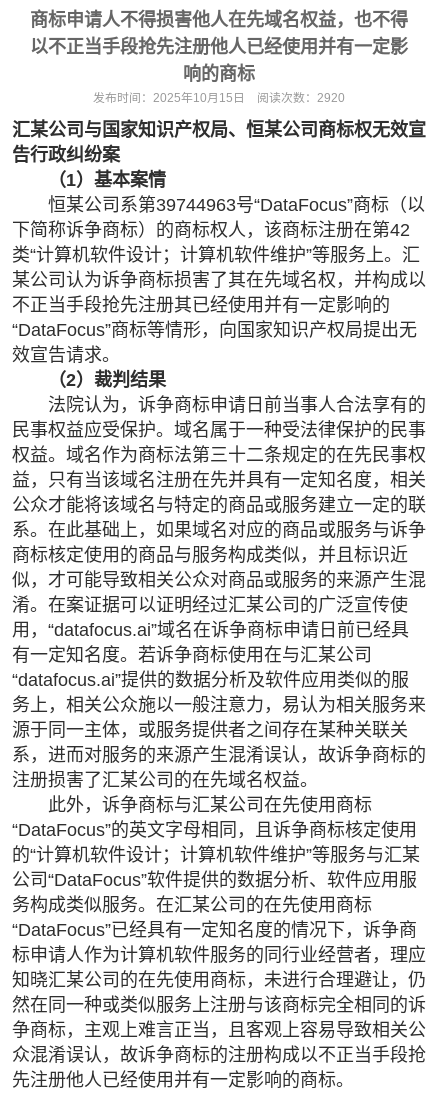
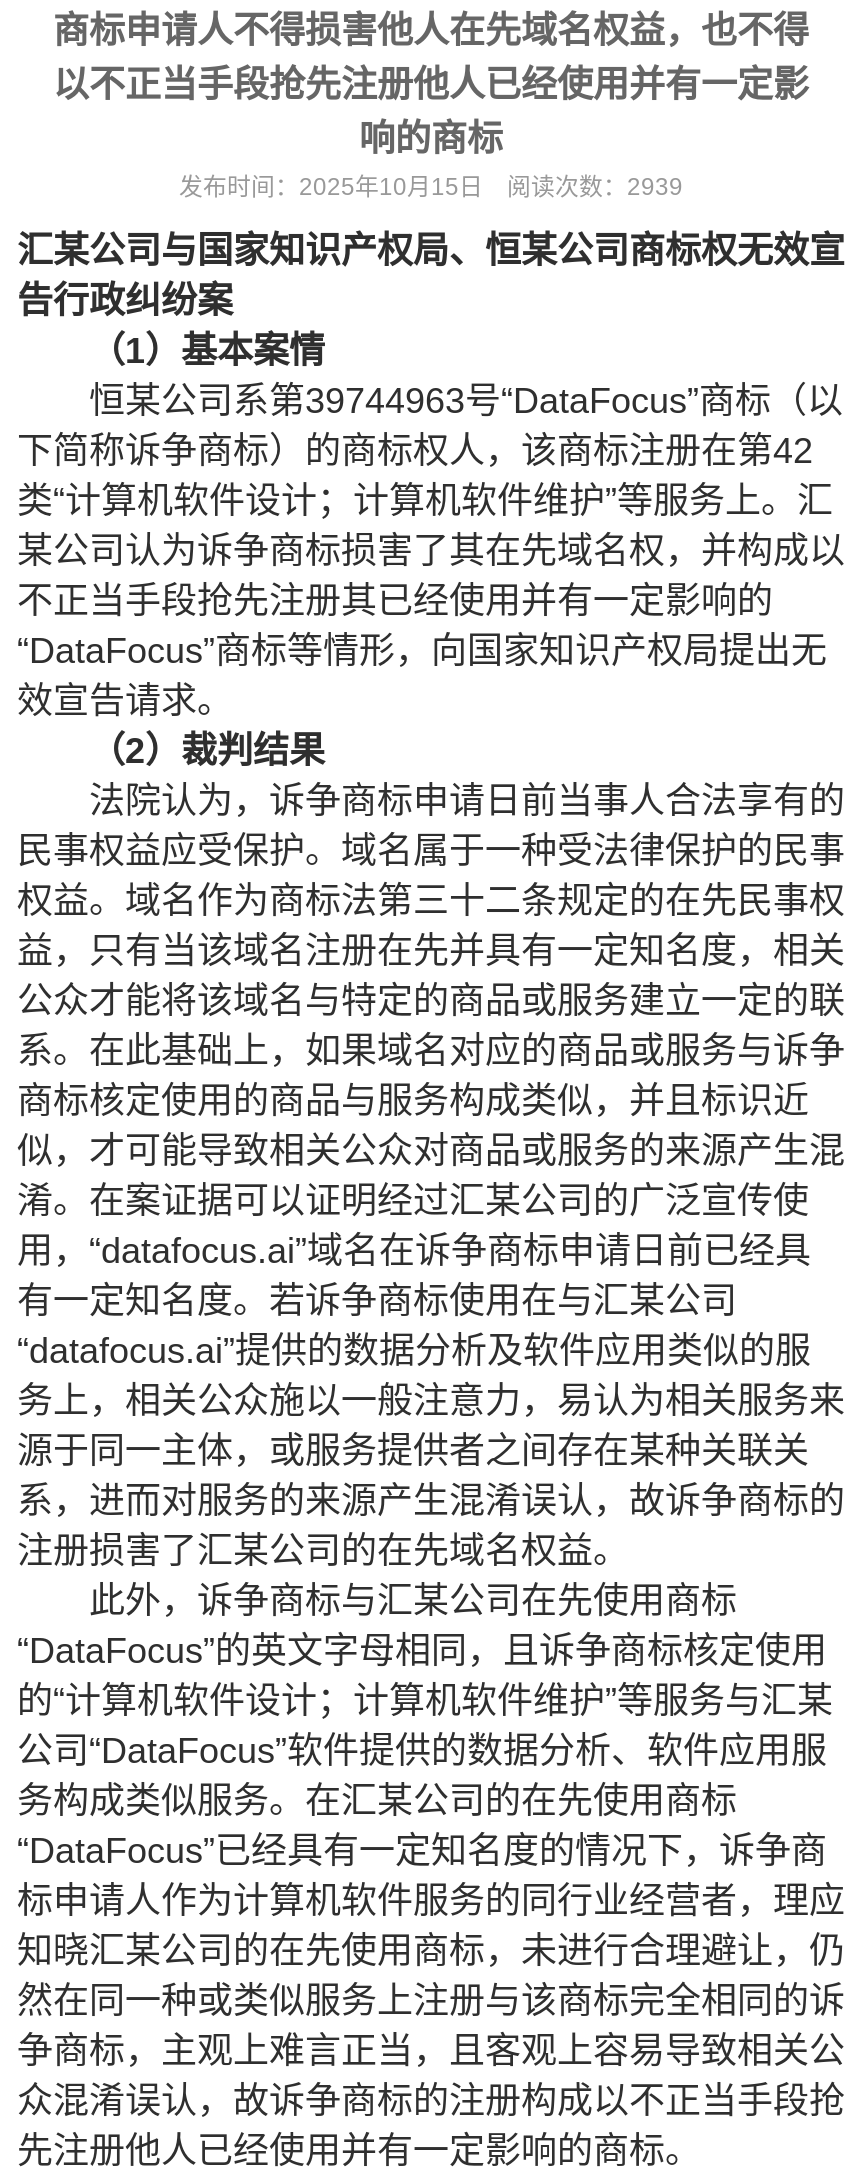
- 发布时间：2025年10月15日 阅读次数：2920
+ 发布时间：2025年10月15日 阅读次数：2939
